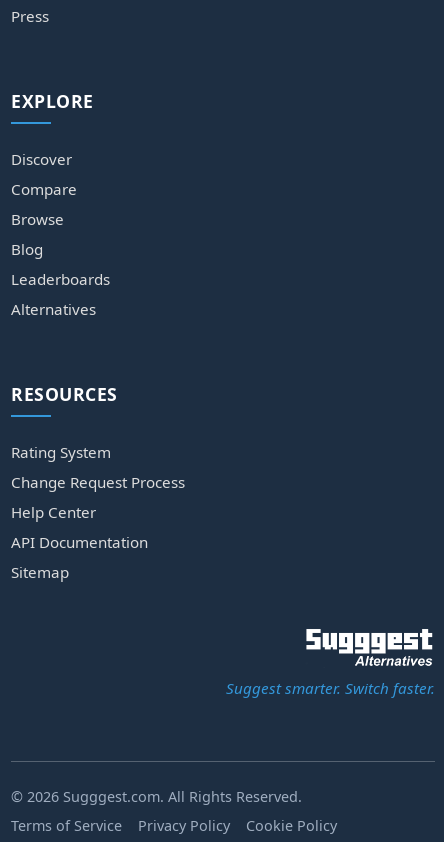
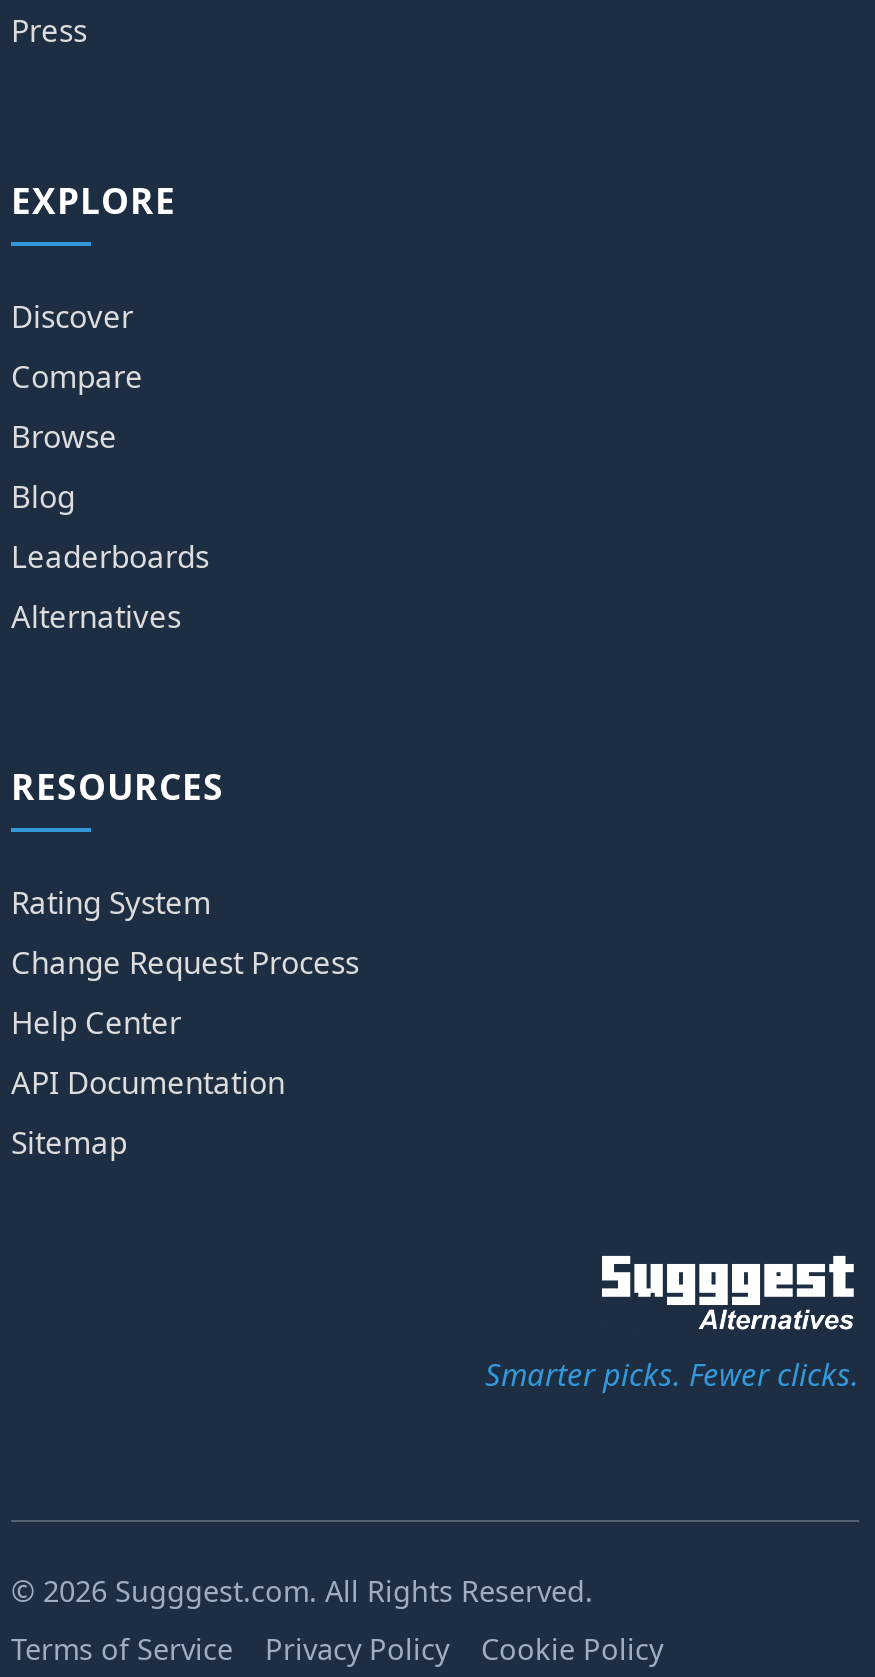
- Suggest smarter. Switch faster.
+ Smarter picks. Fewer clicks.
